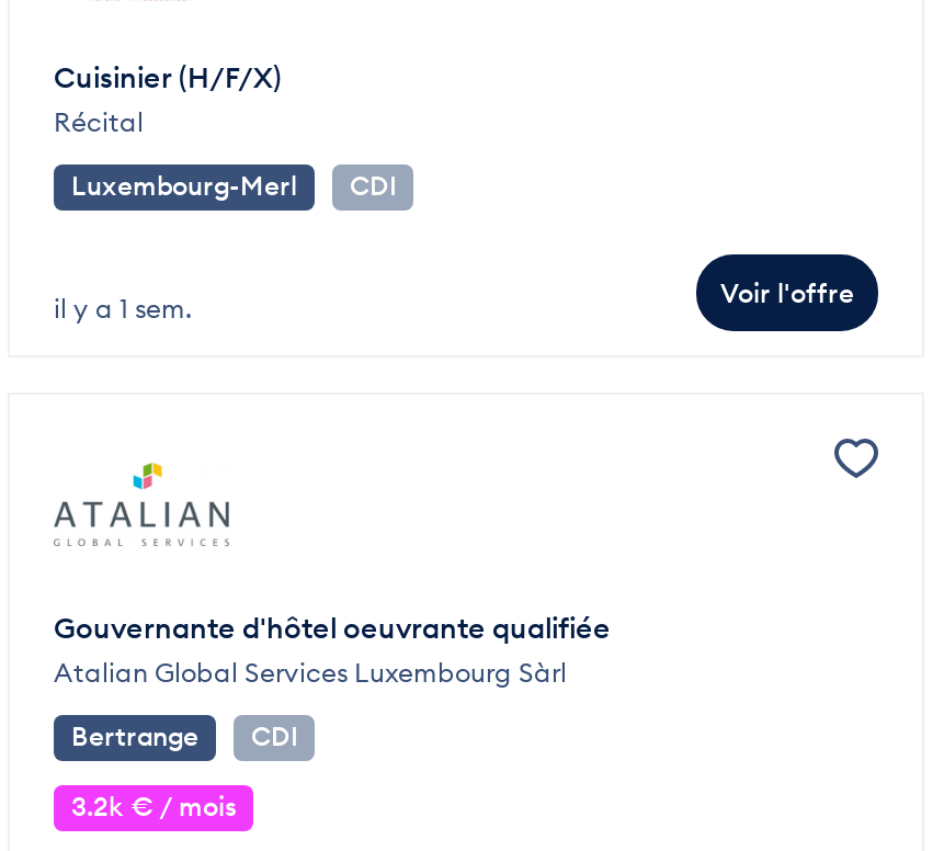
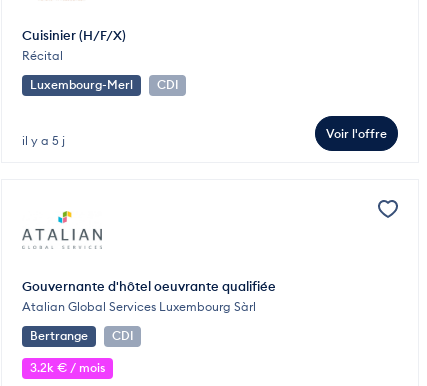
- il y a 1 sem.
+ il y a 5 j
